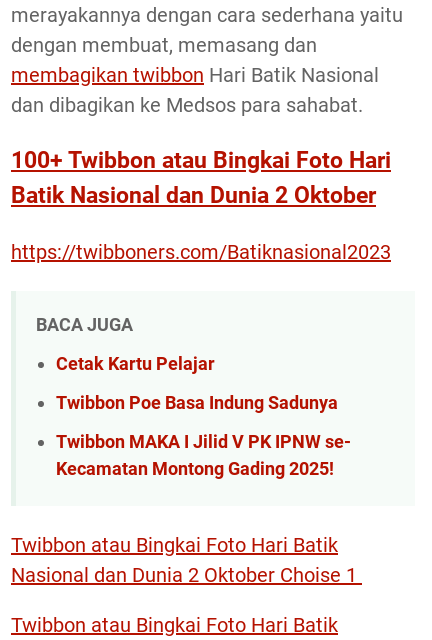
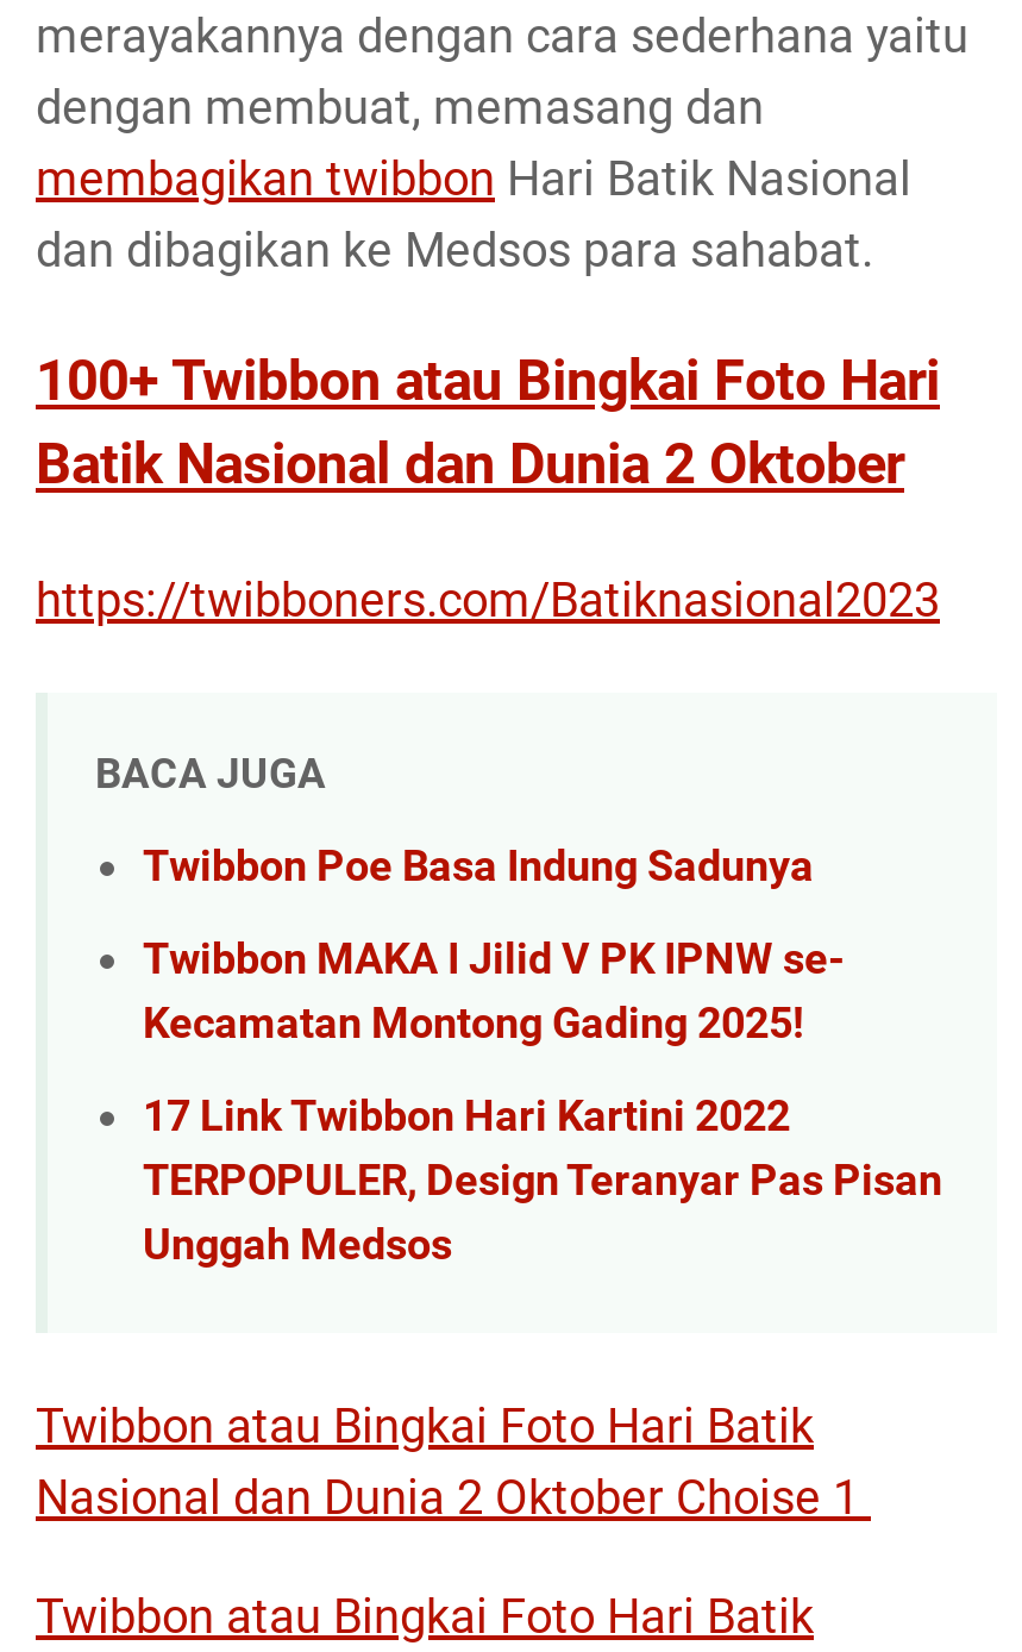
- Cetak Kartu Pelajar

moved up: Twibbon Poe Basa Indung Sadunya | Twibbon MAKA I Jilid V PK IPNW se- | Kecamatan Montong Gading 2025!

+ 17 Link Twibbon Hari Kartini 2022
+ TERPOPULER, Design Teranyar Pas Pisan
+ Unggah Medsos
